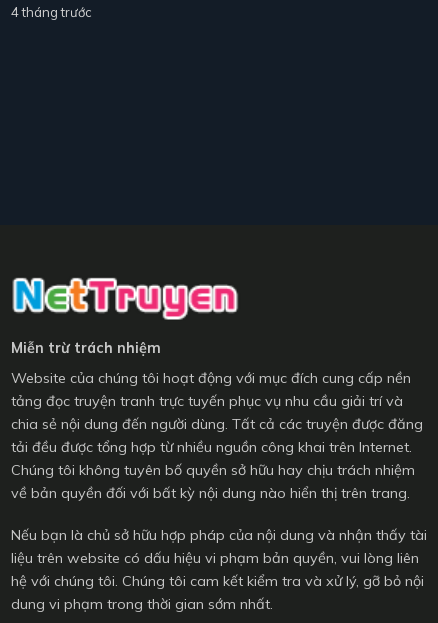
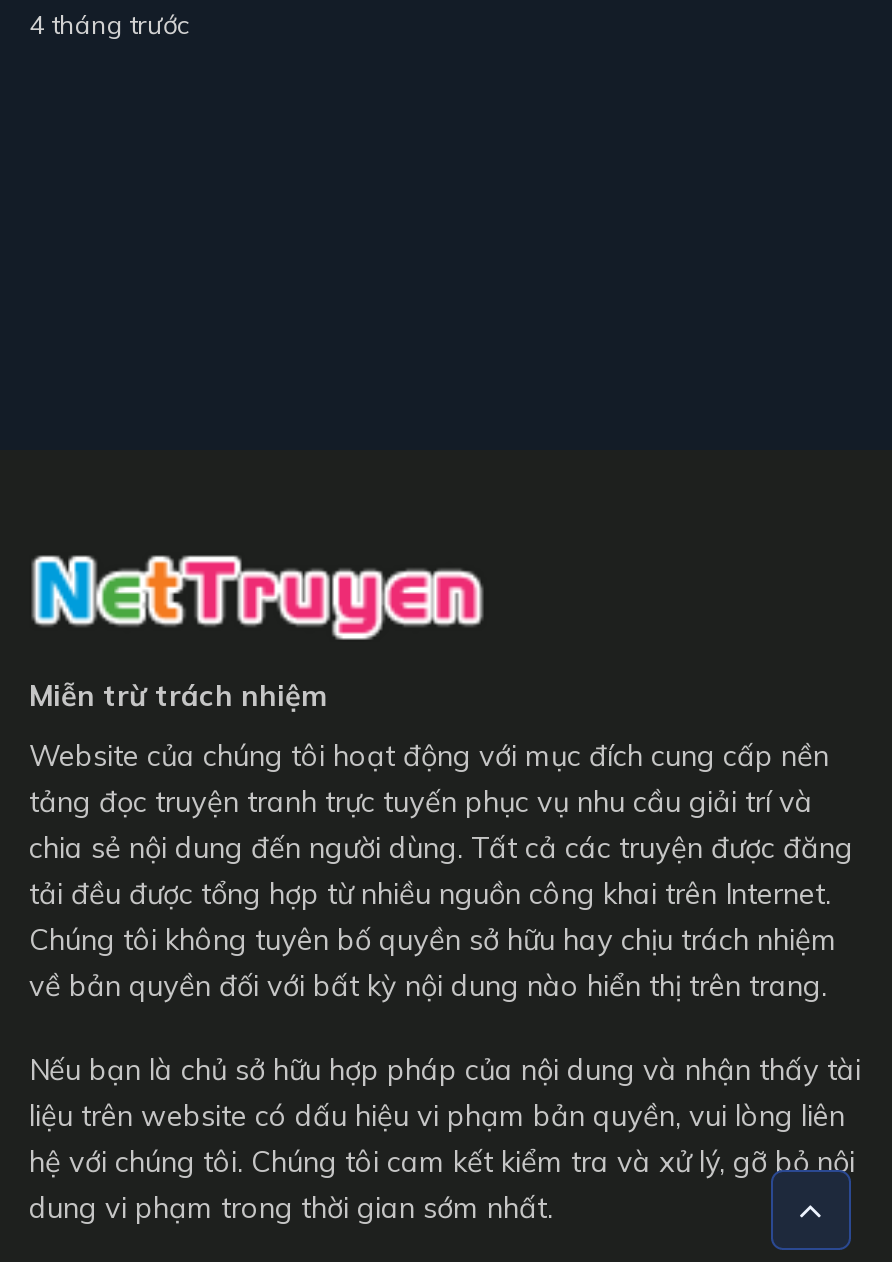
+ [image]
